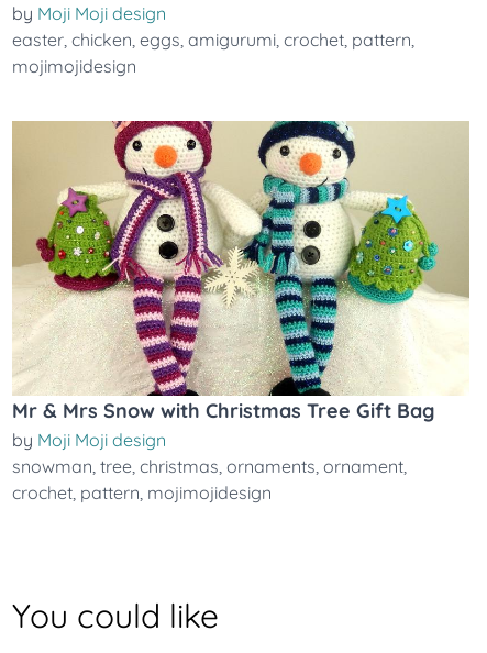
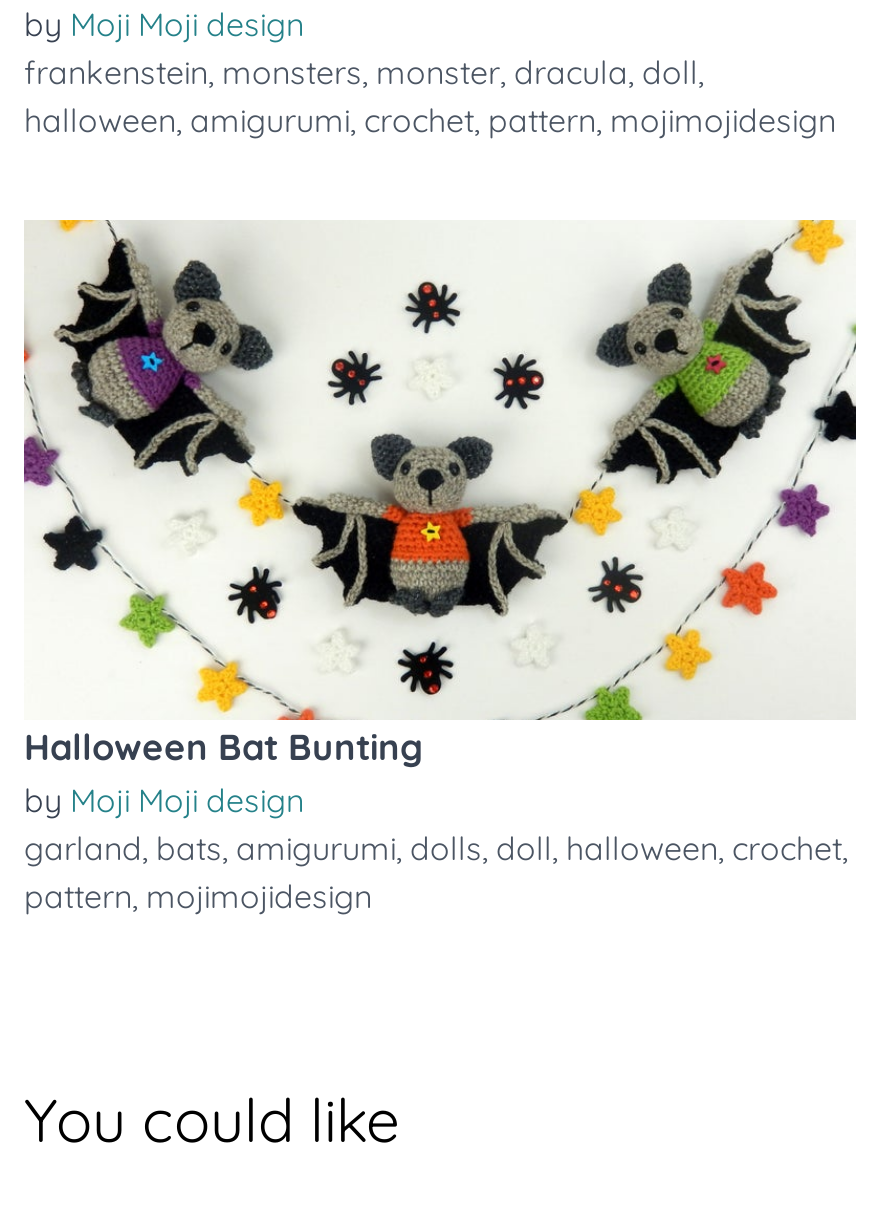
- easter, chicken, eggs, amigurumi, crochet, pattern,
- mojimojidesign
+ frankenstein, monsters, monster, dracula, doll,
+ halloween, amigurumi, crochet, pattern, mojimojidesign

- [image]
- Mr & Mrs Snow with Christmas Tree Gift Bag
+ [image]
+ Halloween Bat Bunting

- snowman, tree, christmas, ornaments, ornament,
- crochet, pattern, mojimojidesign
+ garland, bats, amigurumi, dolls, doll, halloween, crochet,
+ pattern, mojimojidesign
